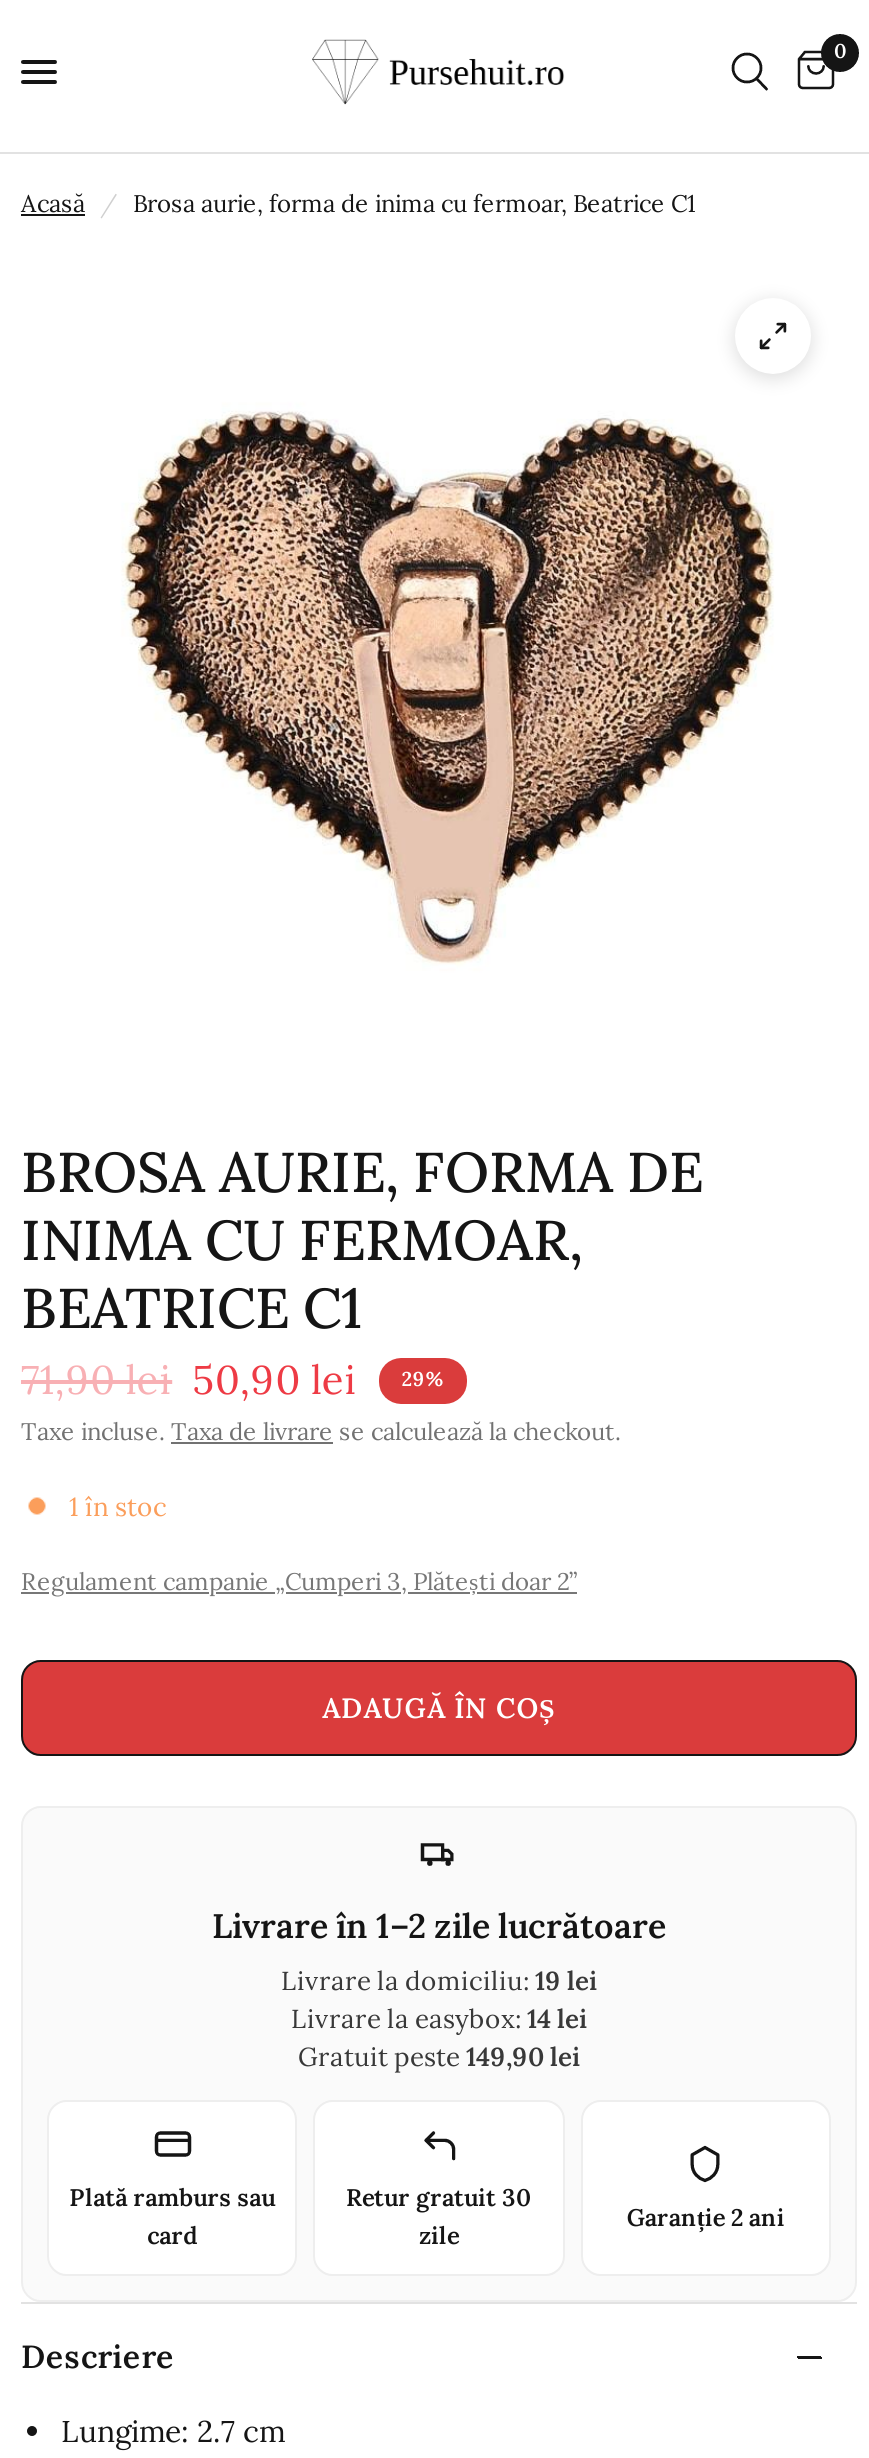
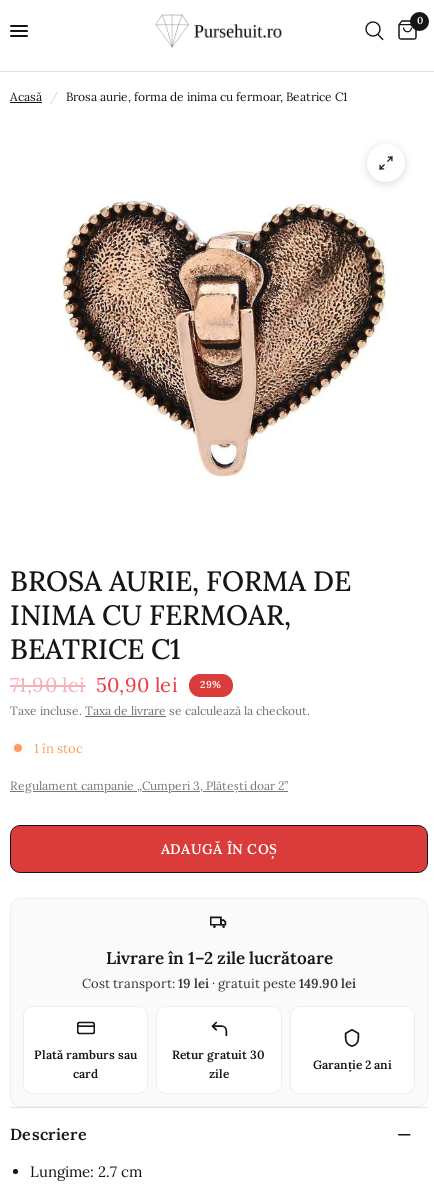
- Livrare la domiciliu: 19 lei
- Livrare la easybox: 14 lei
- Gratuit peste 149,90 lei
+ Cost transport: 19 lei · gratuit peste 149.90 lei
